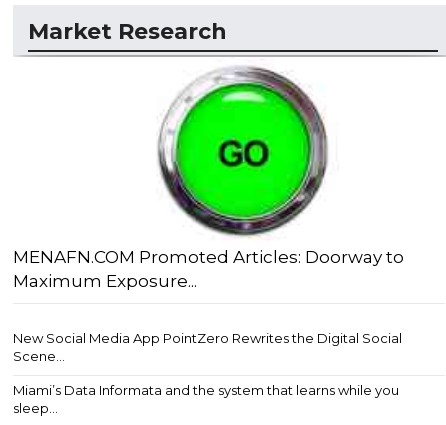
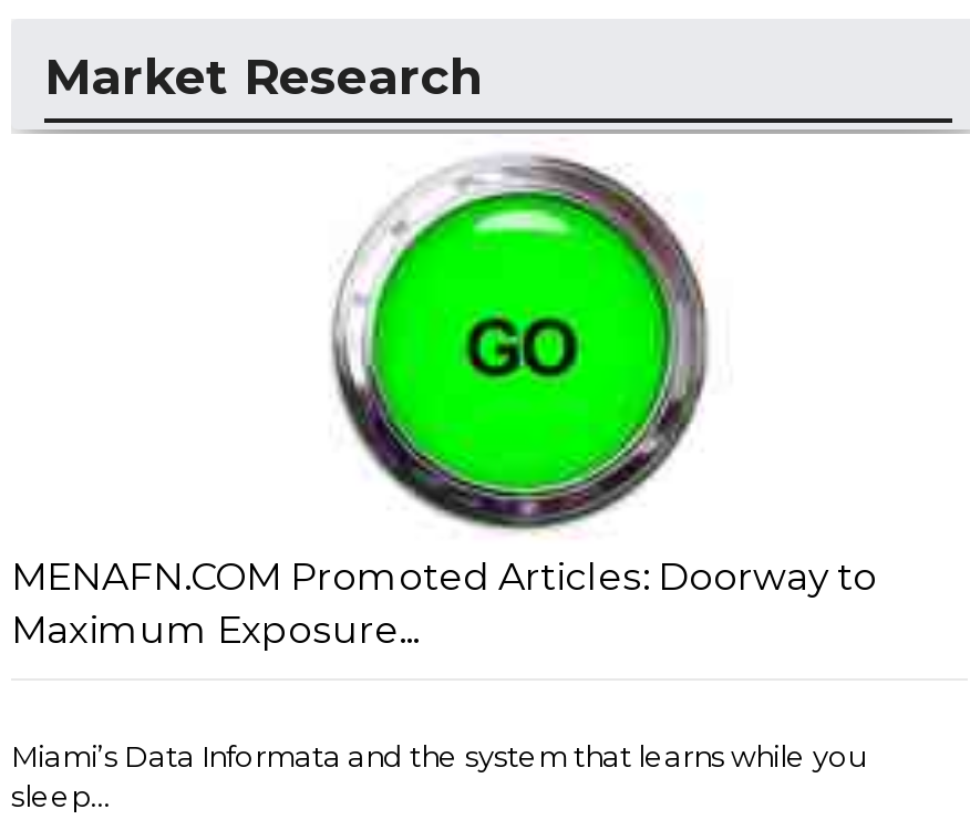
- New Social Media App PointZero Rewrites the Digital Social
- Scene...
